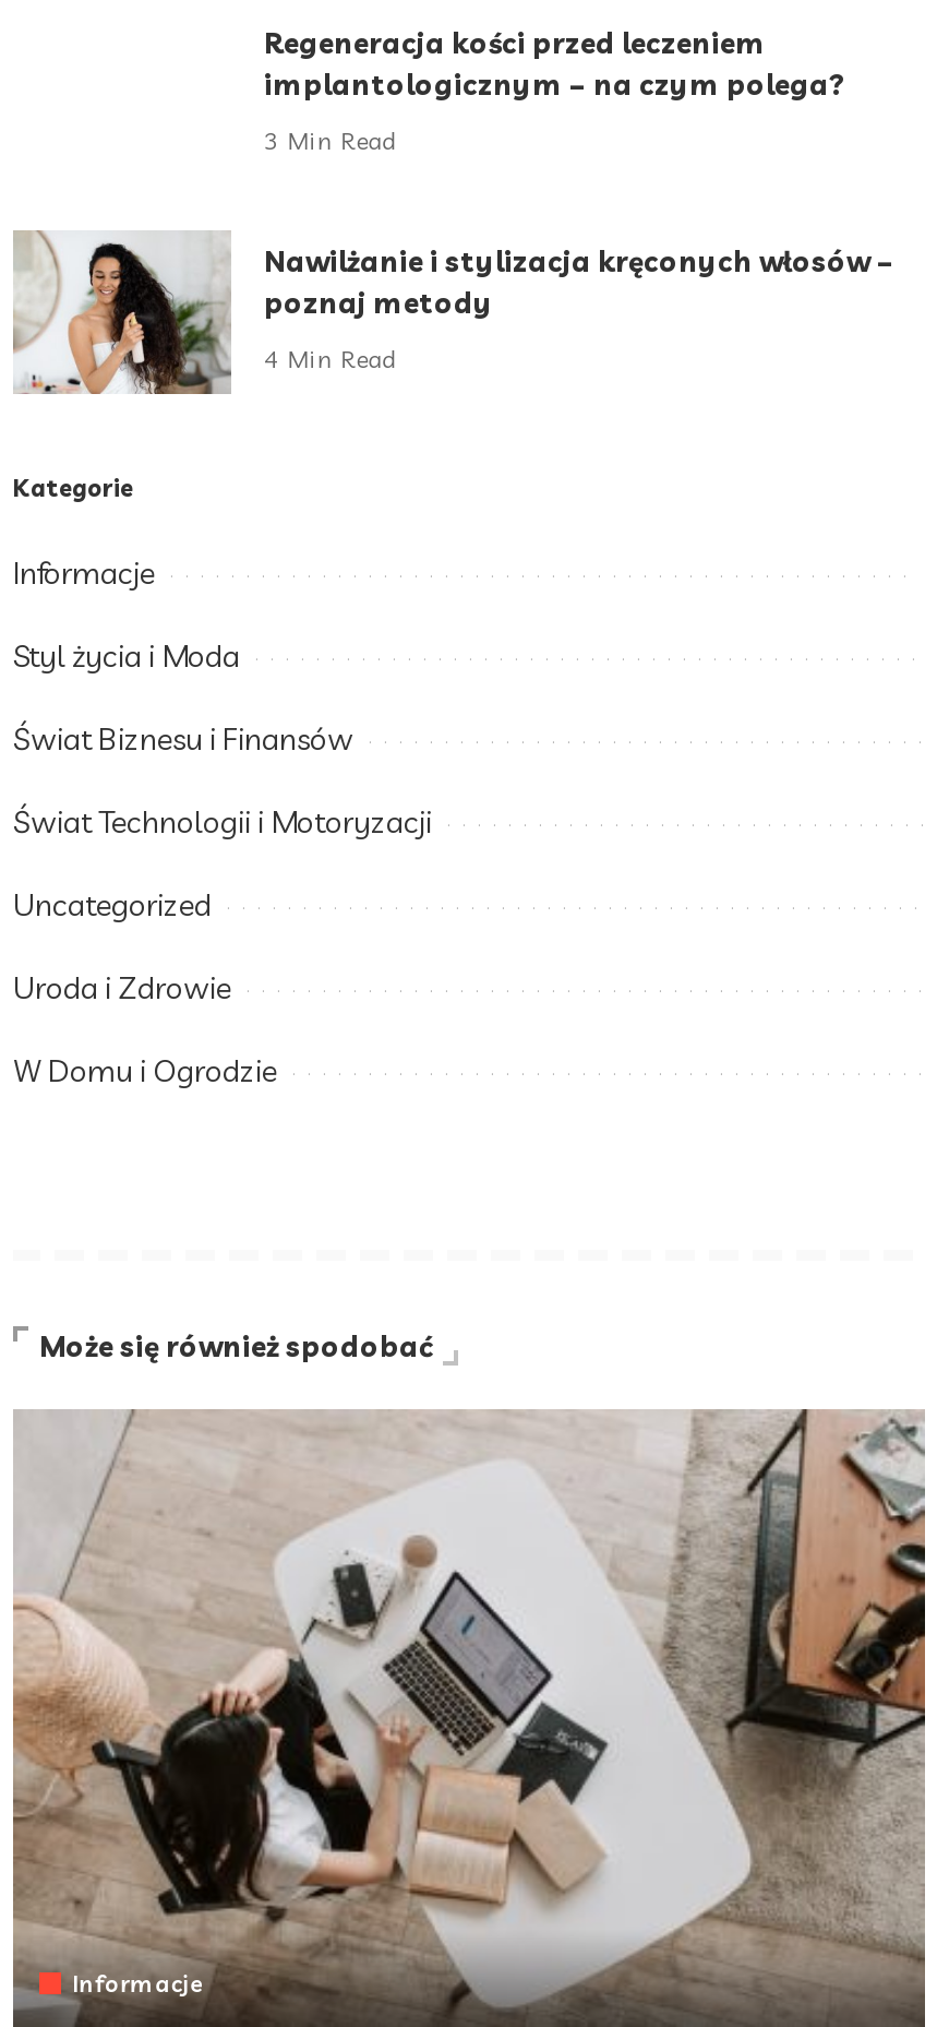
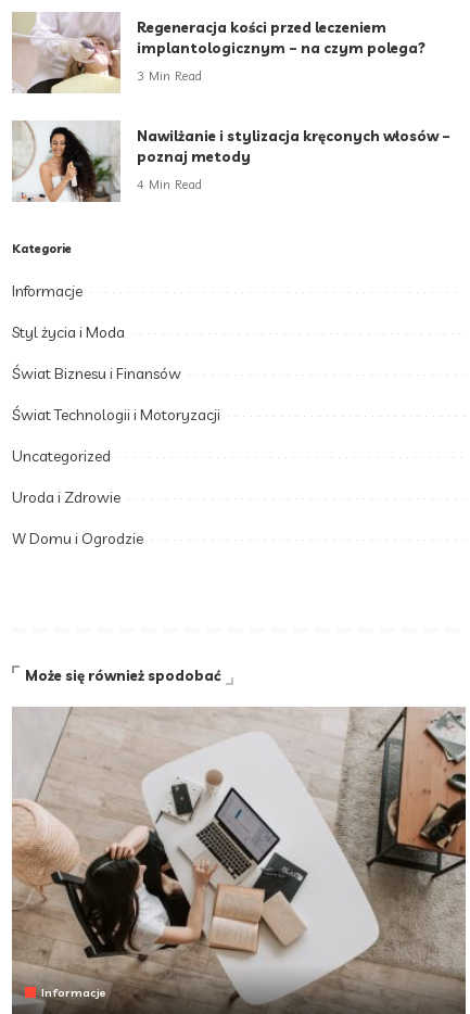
+ [image]
